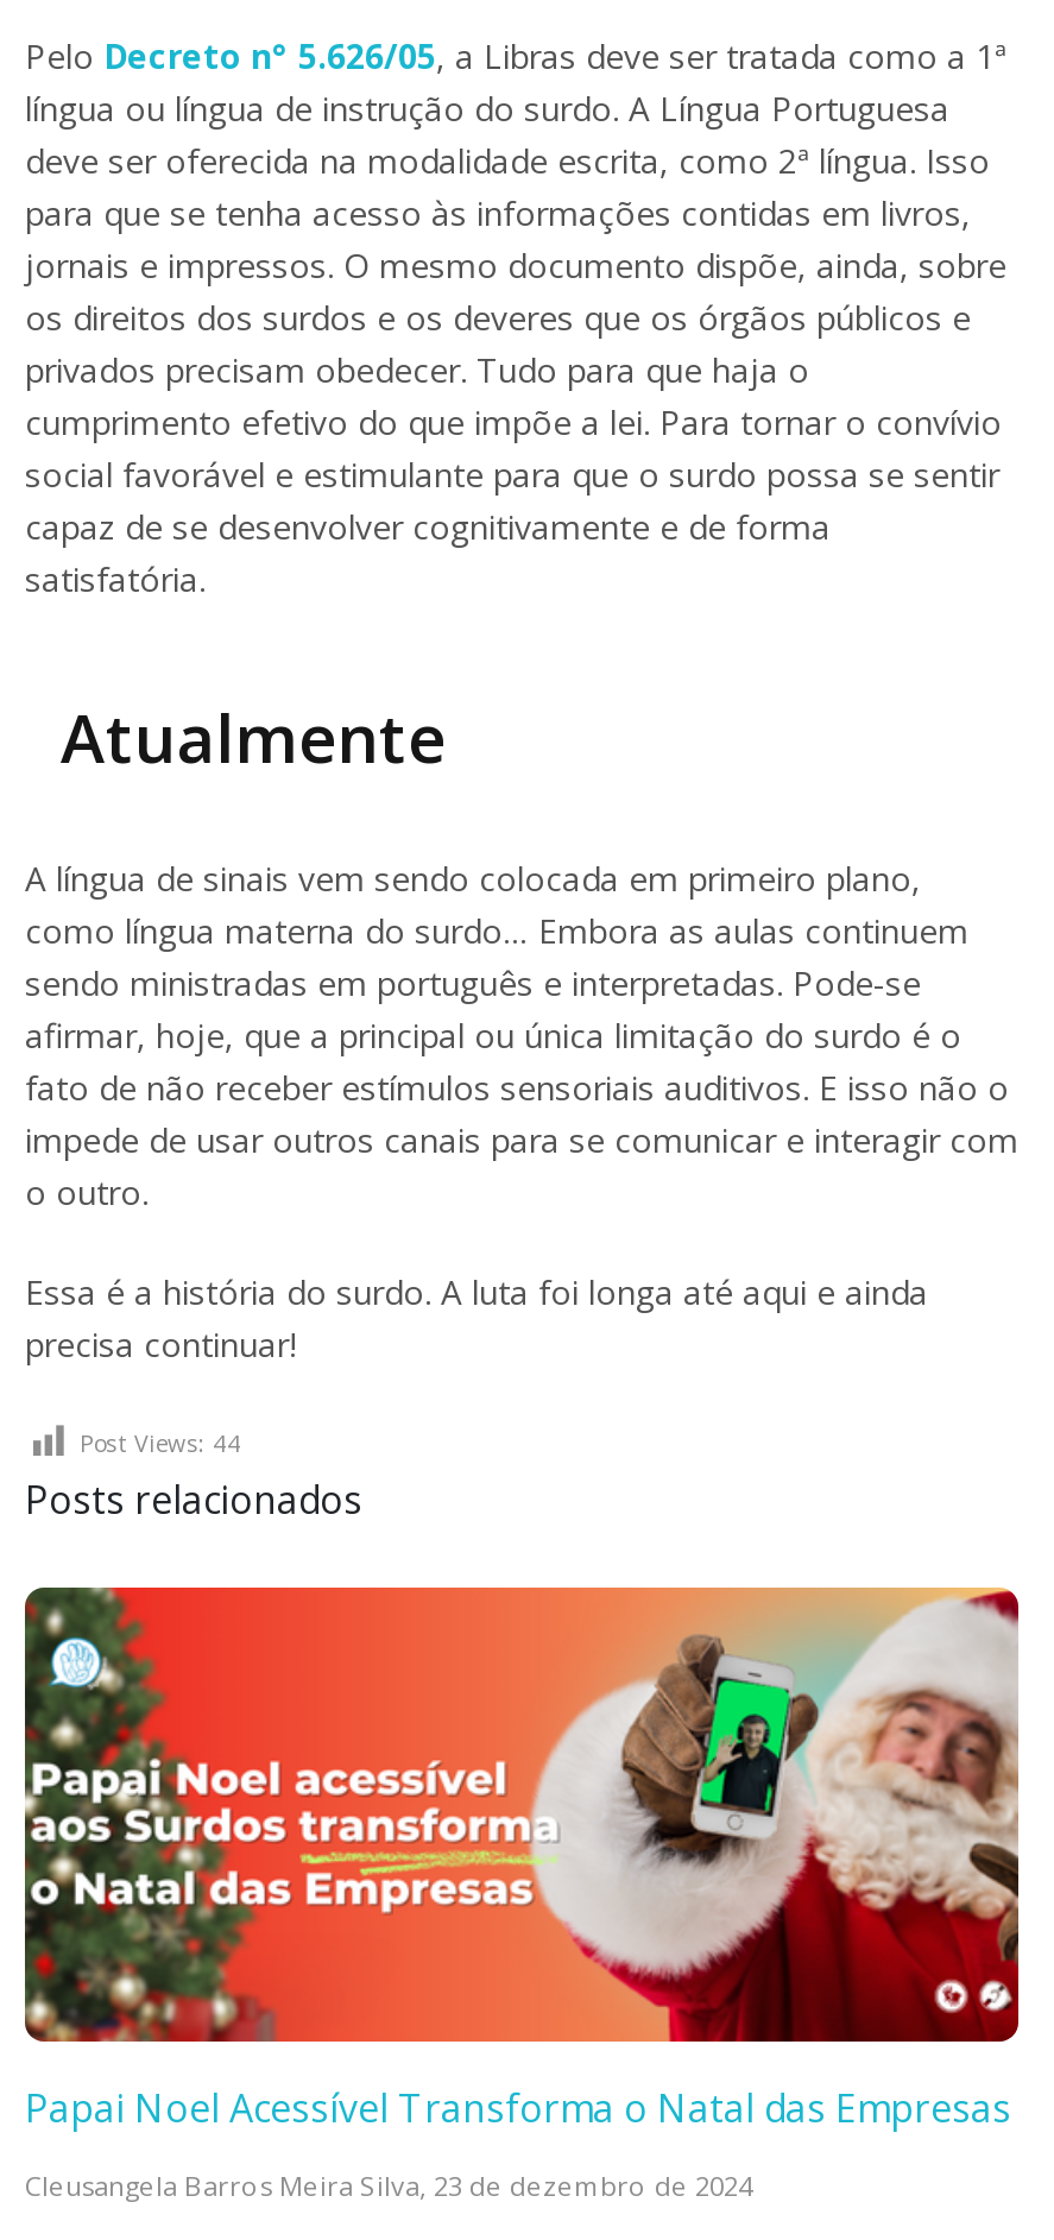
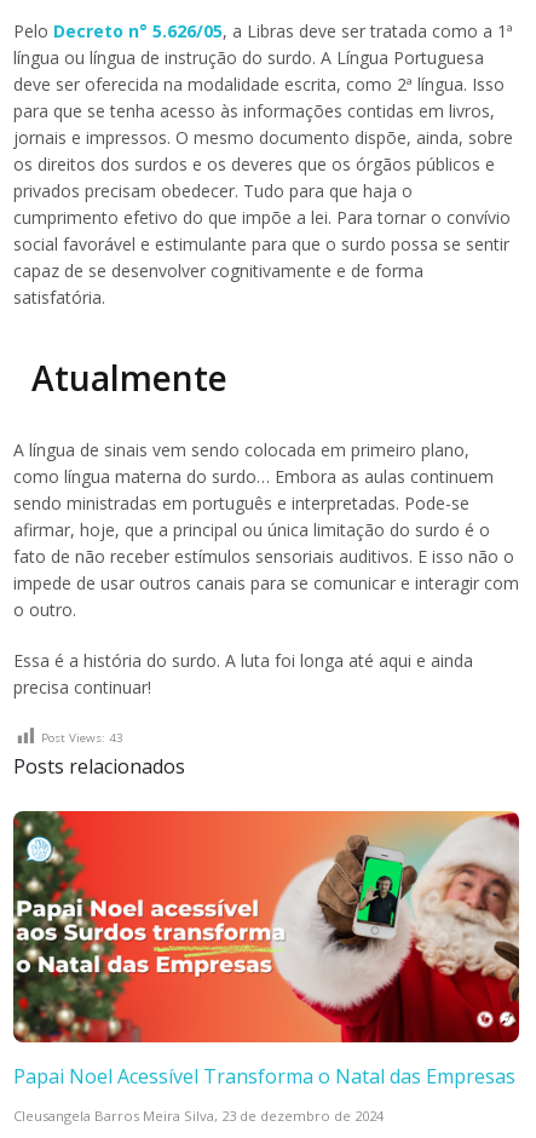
- Post Views: 44
+ Post Views: 43
